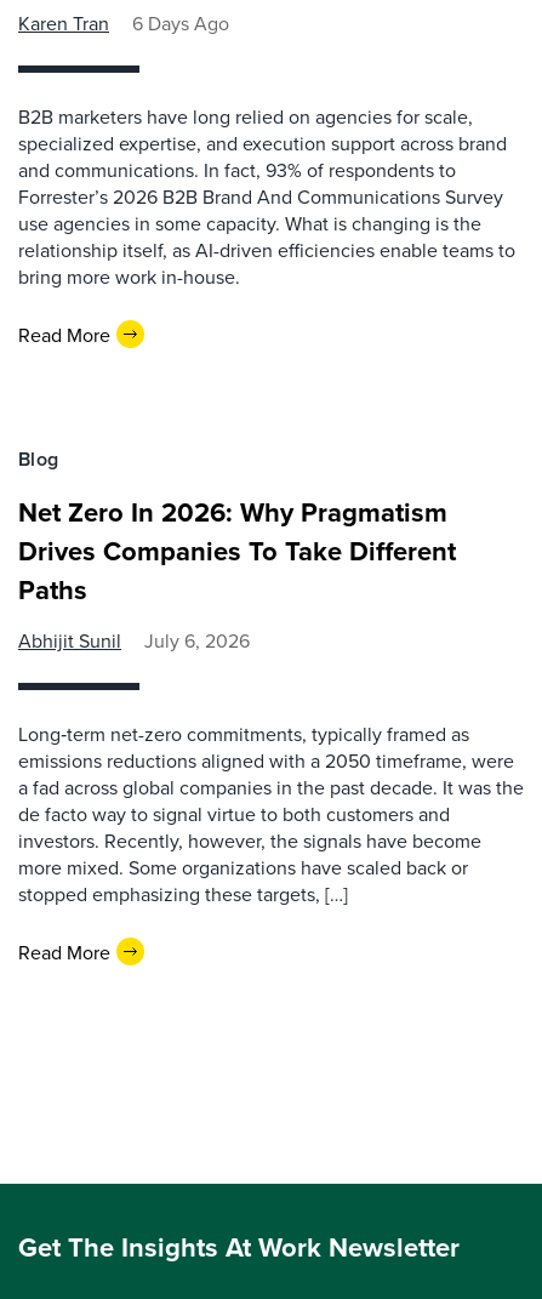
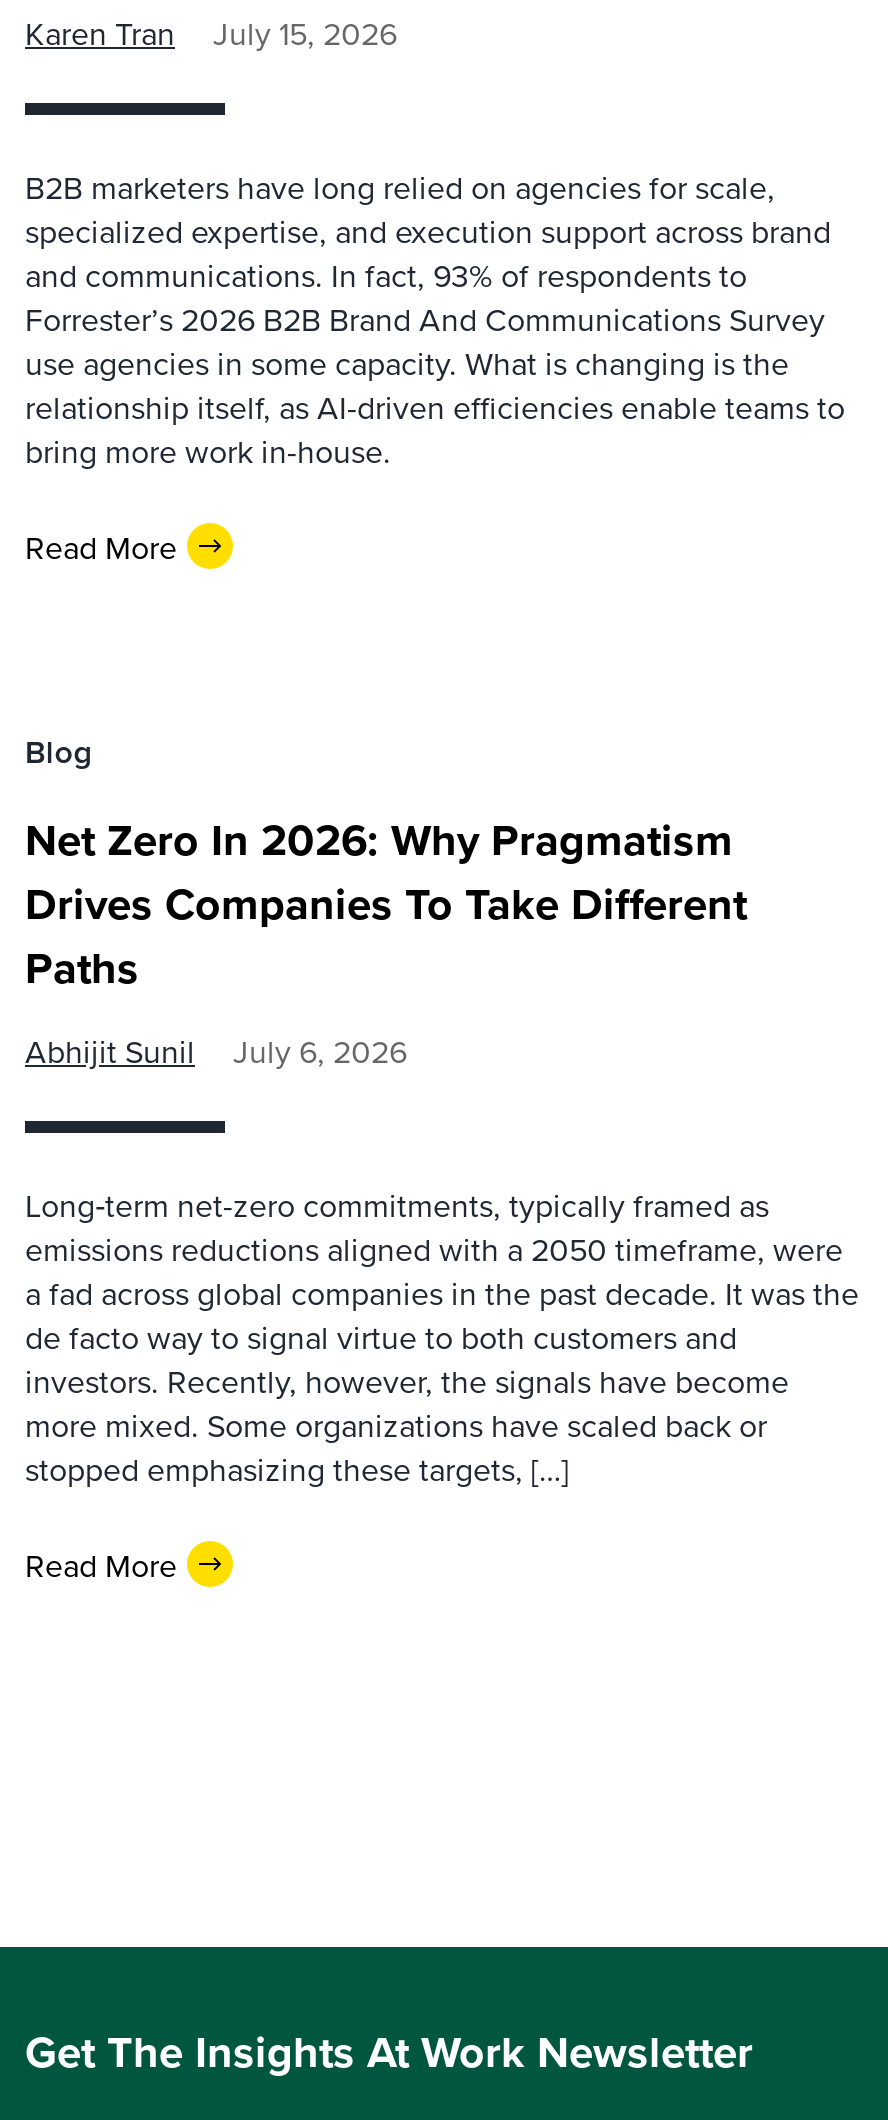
- Karen Tran 6 Days Ago
+ Karen Tran July 15, 2026
